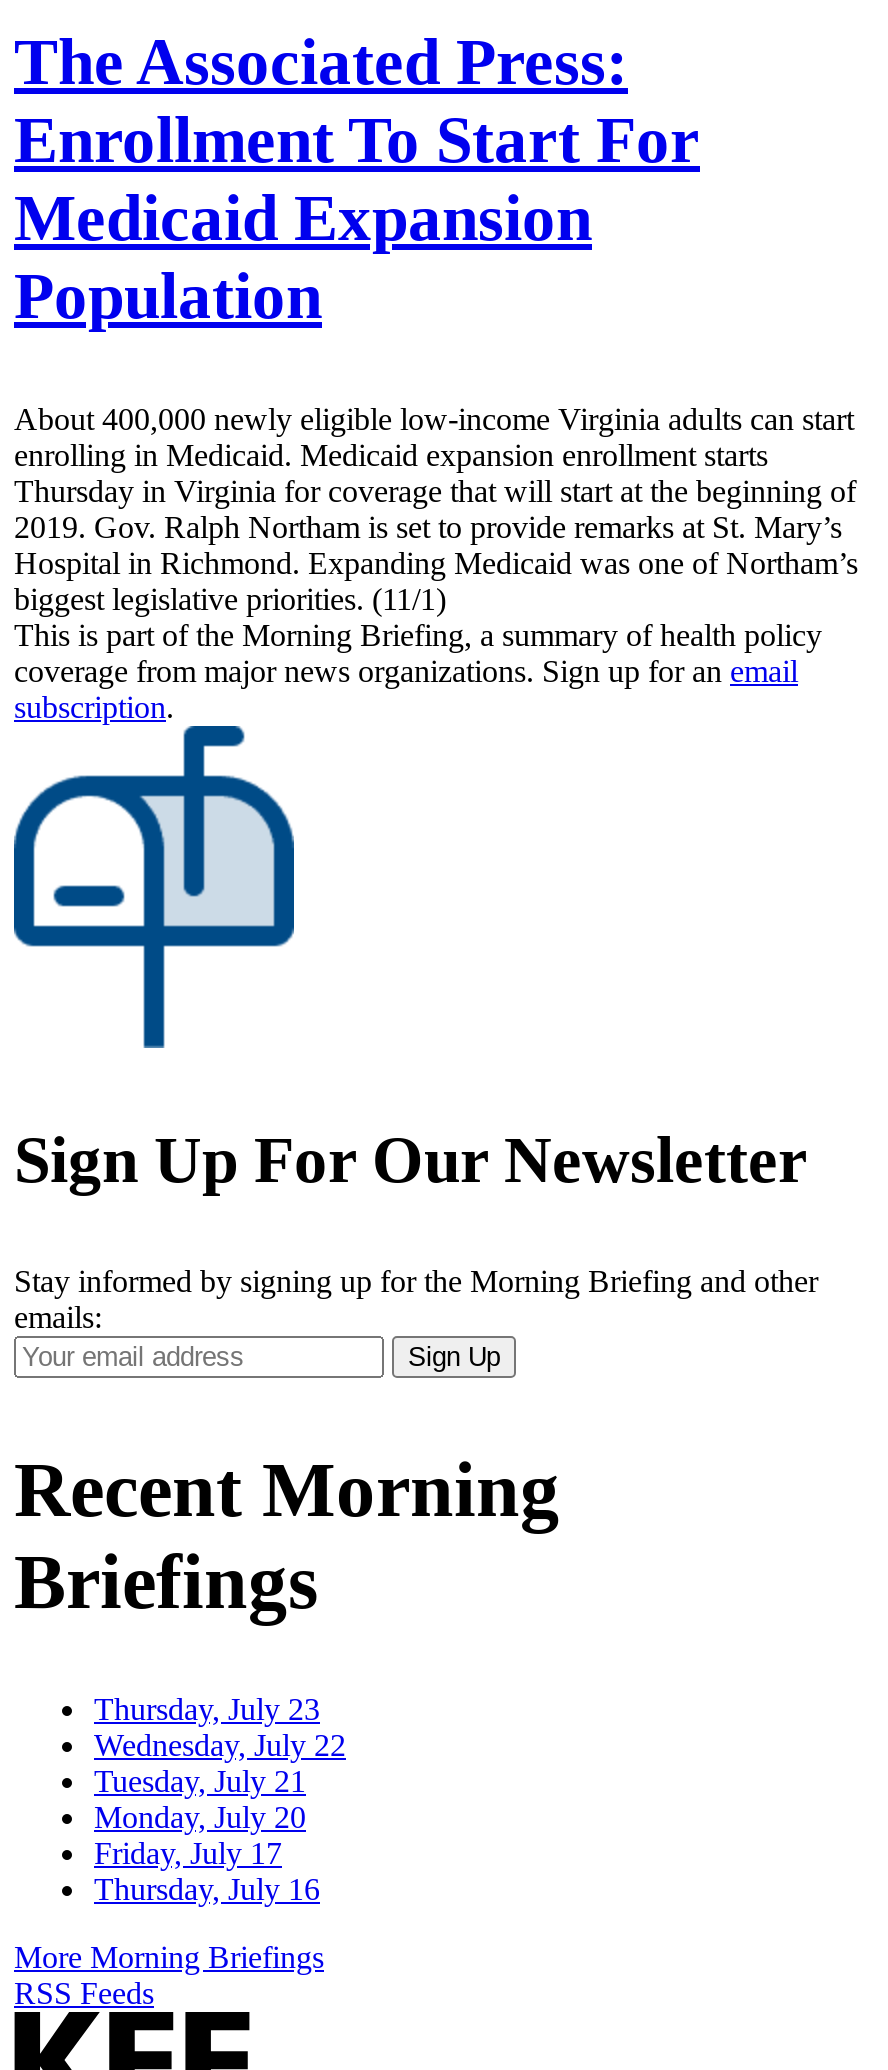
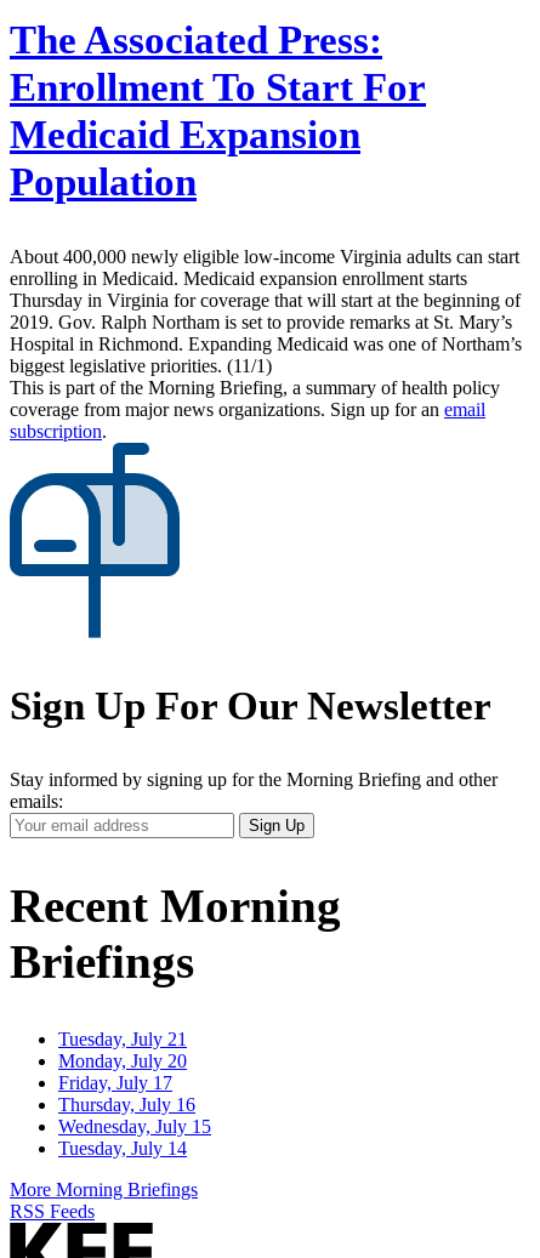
- Thursday, July 23
- Wednesday, July 22

moved up: Tuesday, July 21 | Monday, July 20 | Friday, July 17 | Thursday, July 16

+ Wednesday, July 15
+ Tuesday, July 14
